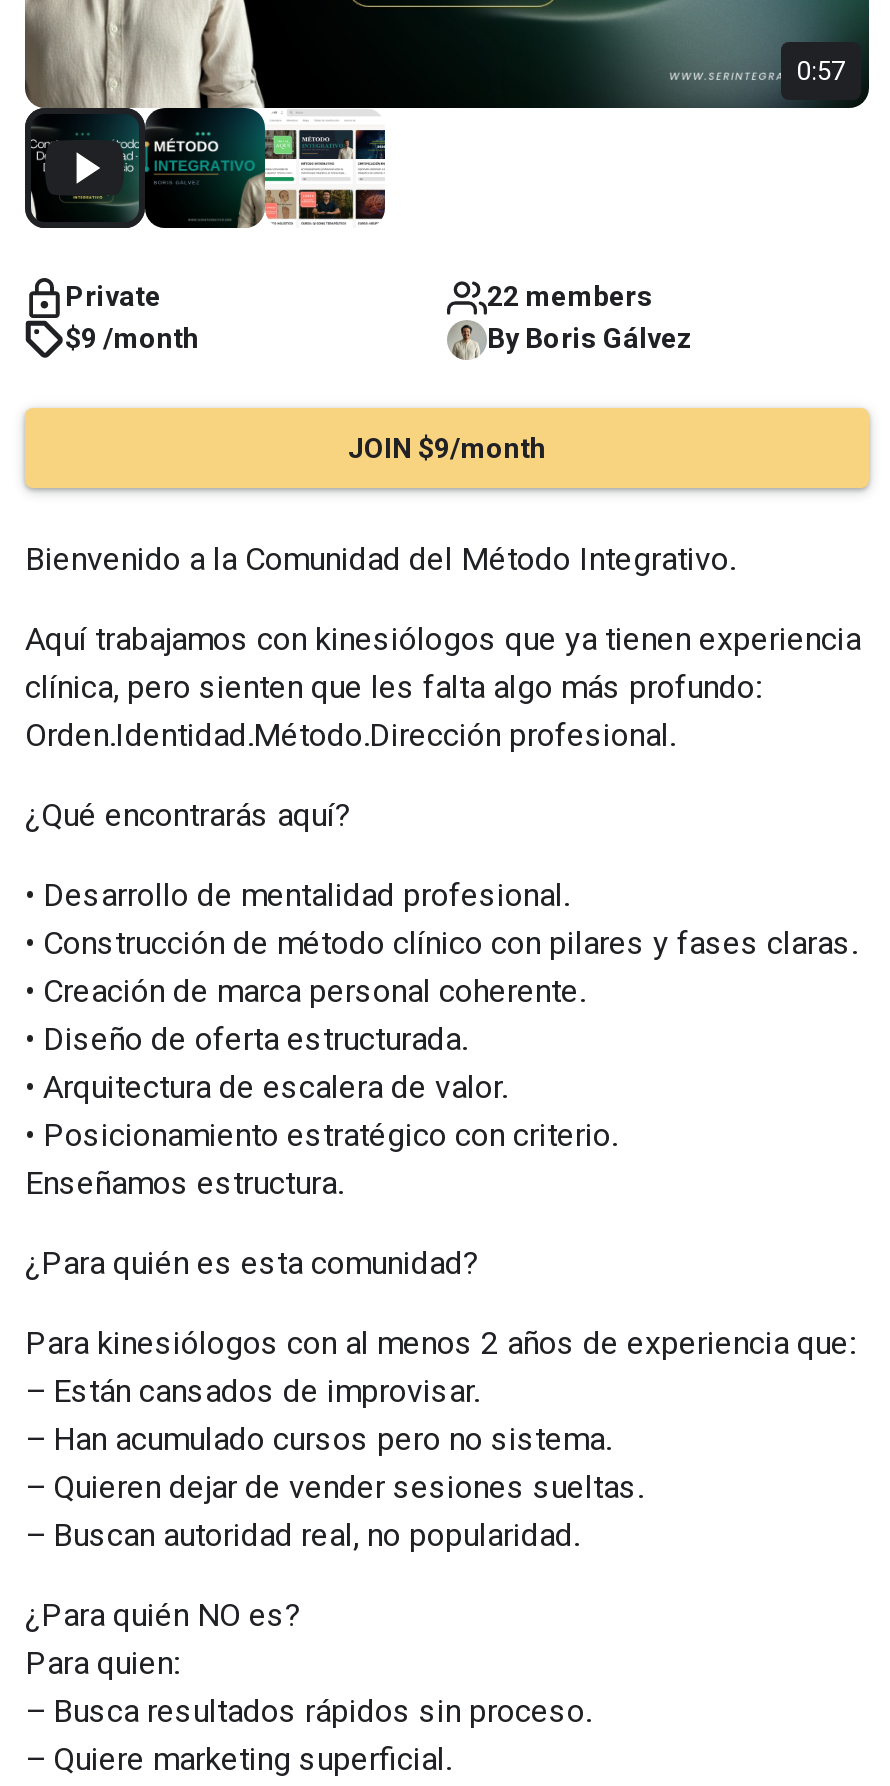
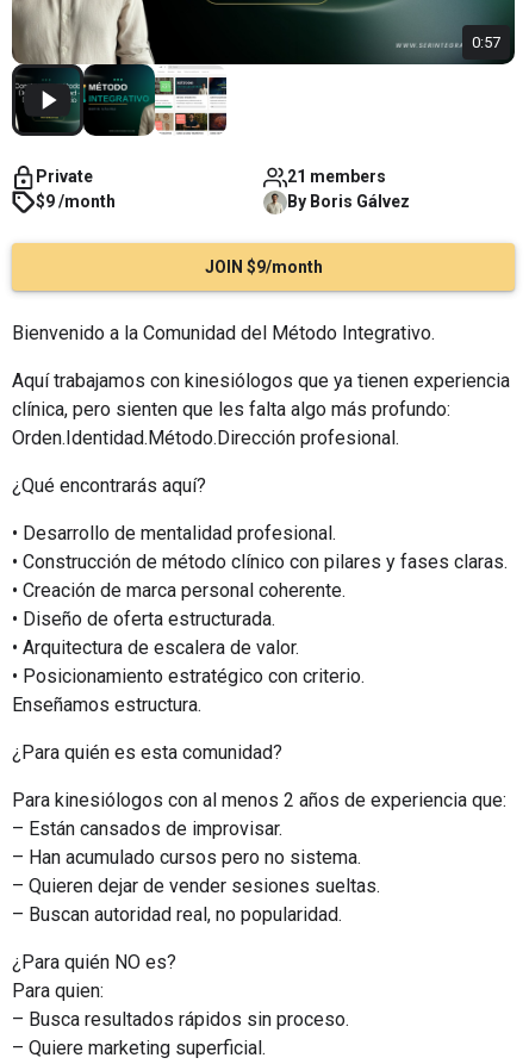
- 22 members
+ 21 members
